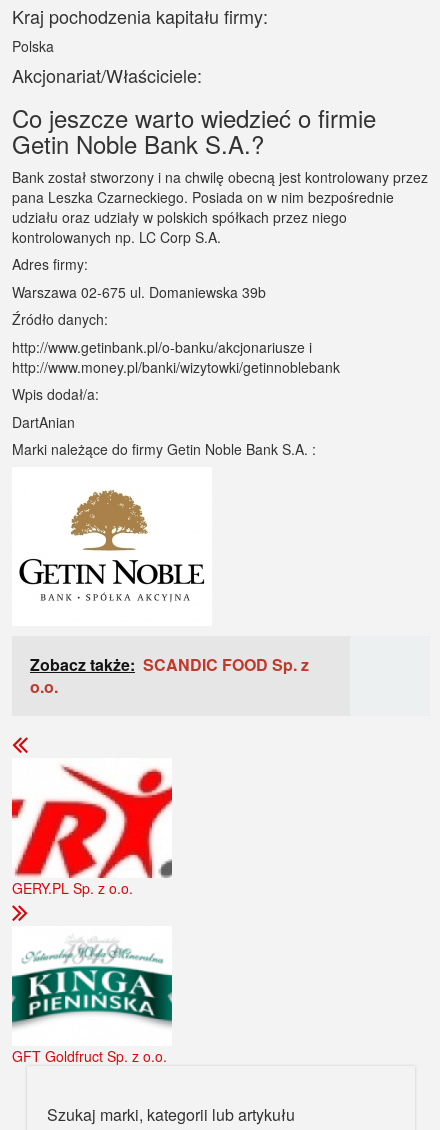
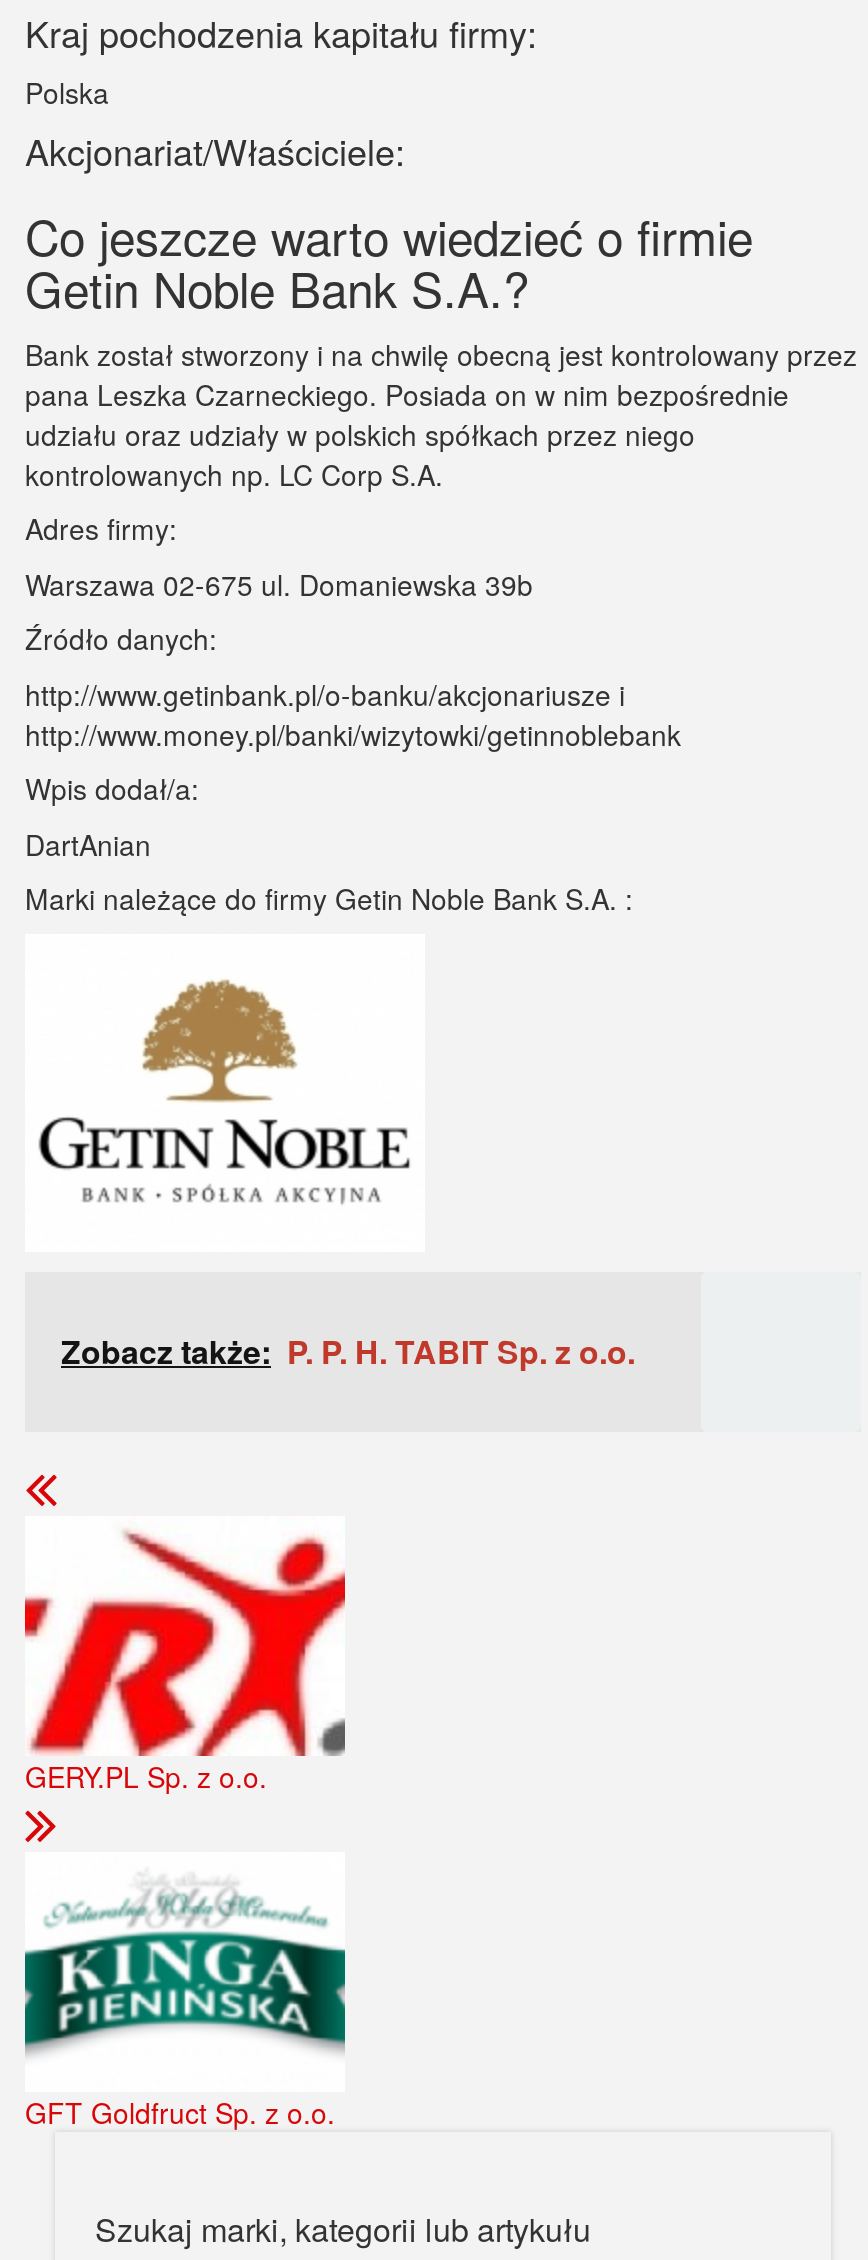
- Zobacz także: SCANDIC FOOD Sp. z
- o.o.
+ Zobacz także: P. P. H. TABIT Sp. z o.o.
